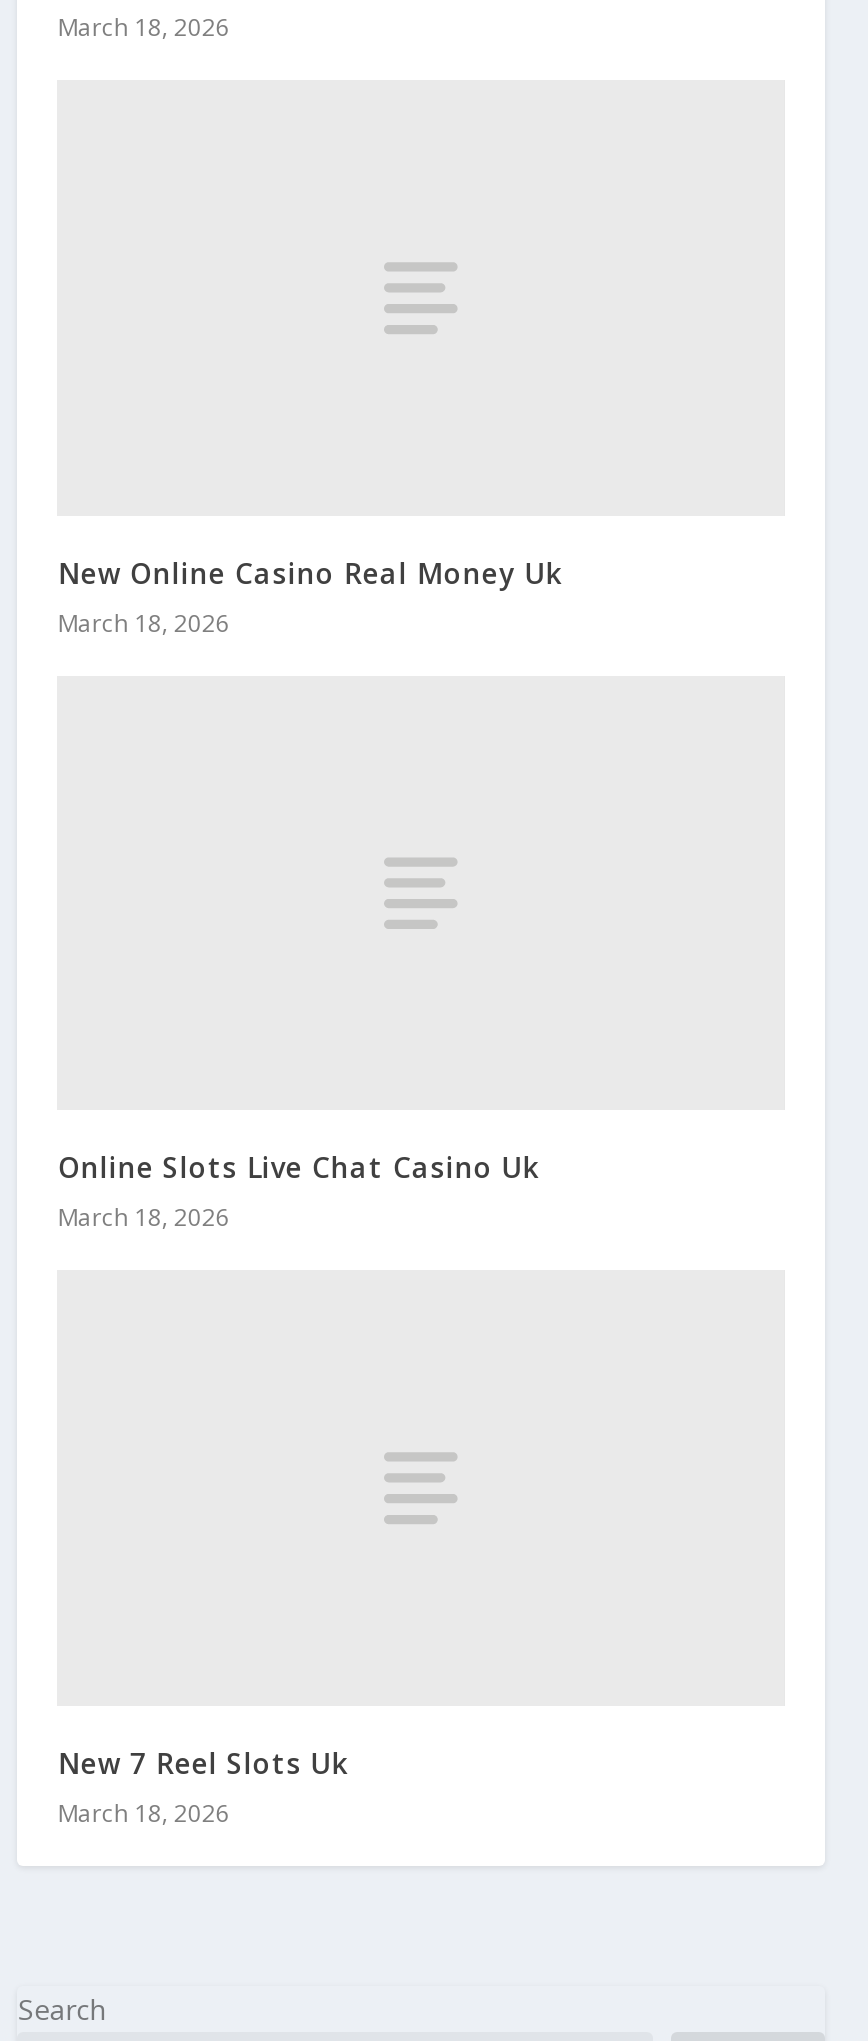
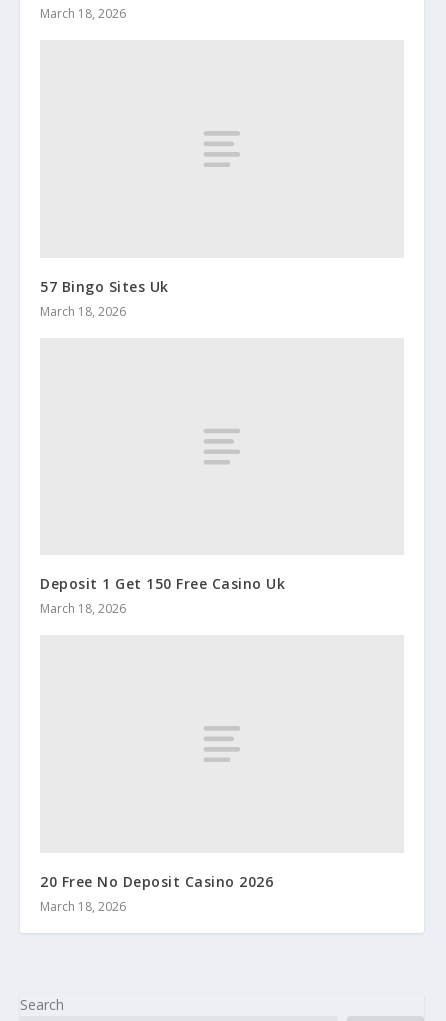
- New Online Casino Real Money Uk
+ 57 Bingo Sites Uk

- Online Slots Live Chat Casino Uk
+ Deposit 1 Get 150 Free Casino Uk

- New 7 Reel Slots Uk
+ 20 Free No Deposit Casino 2026
